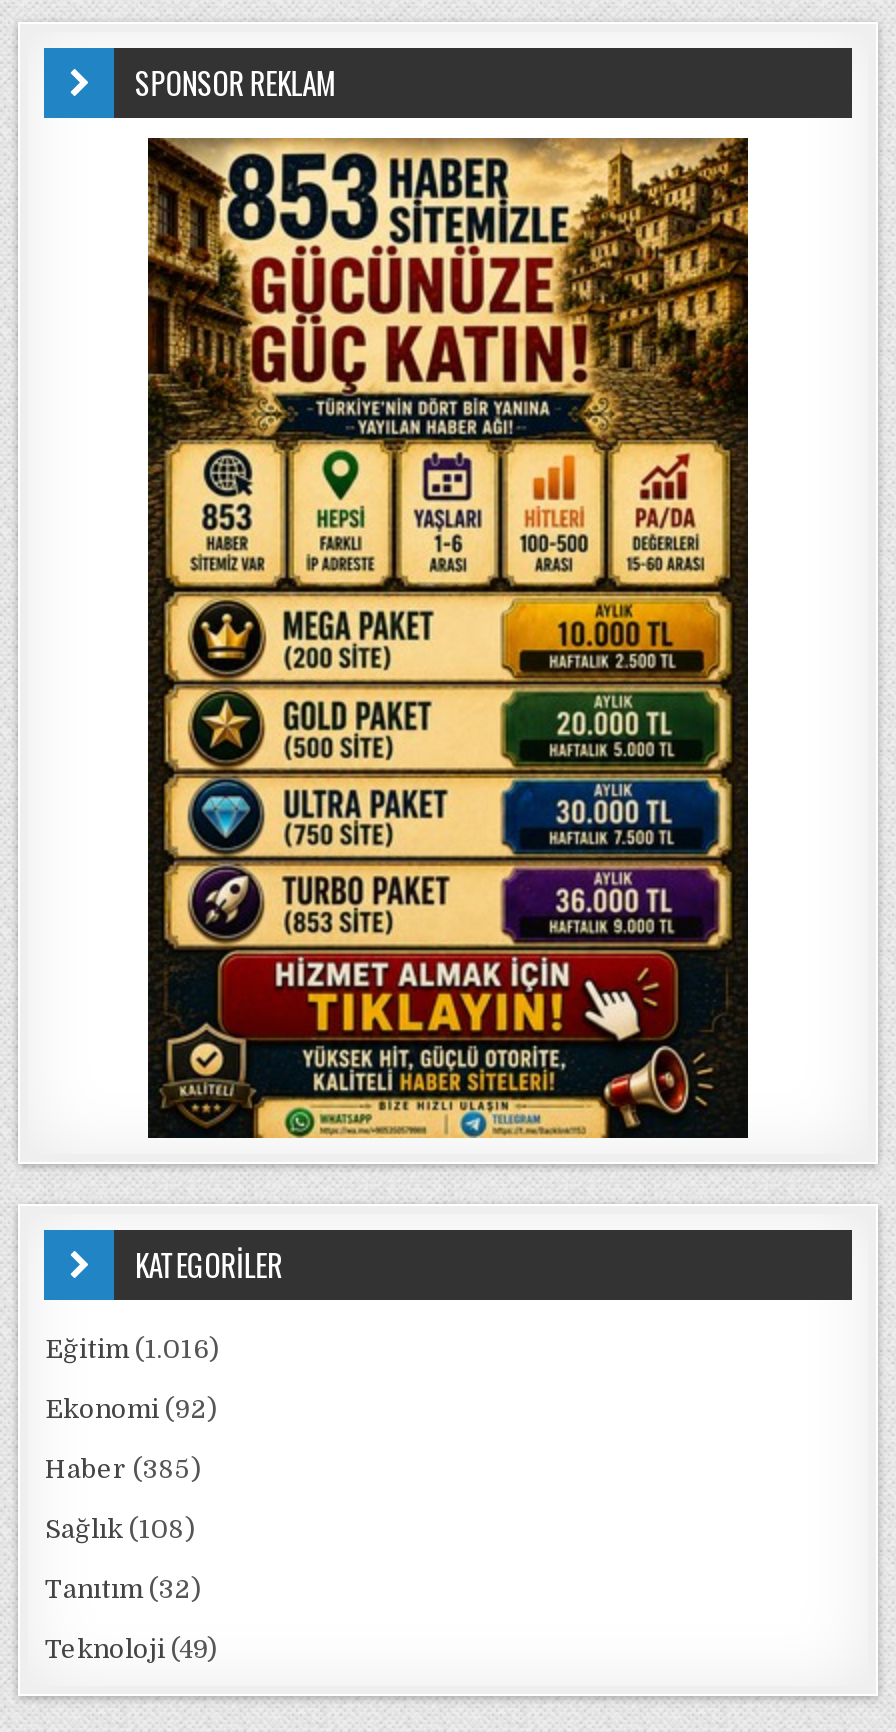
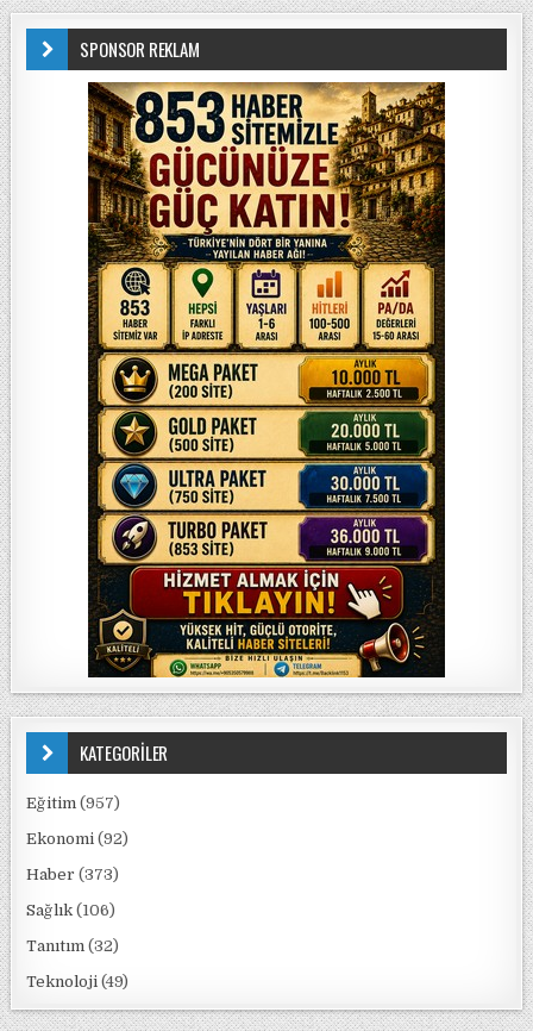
- Eğitim (1.016)
+ Eğitim (957)

- Haber (385)
+ Haber (373)

- Sağlık (108)
+ Sağlık (106)
